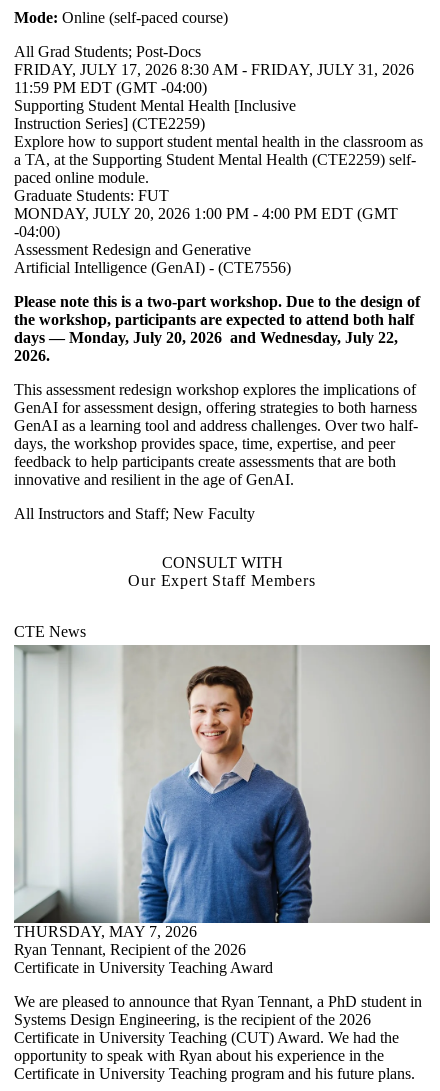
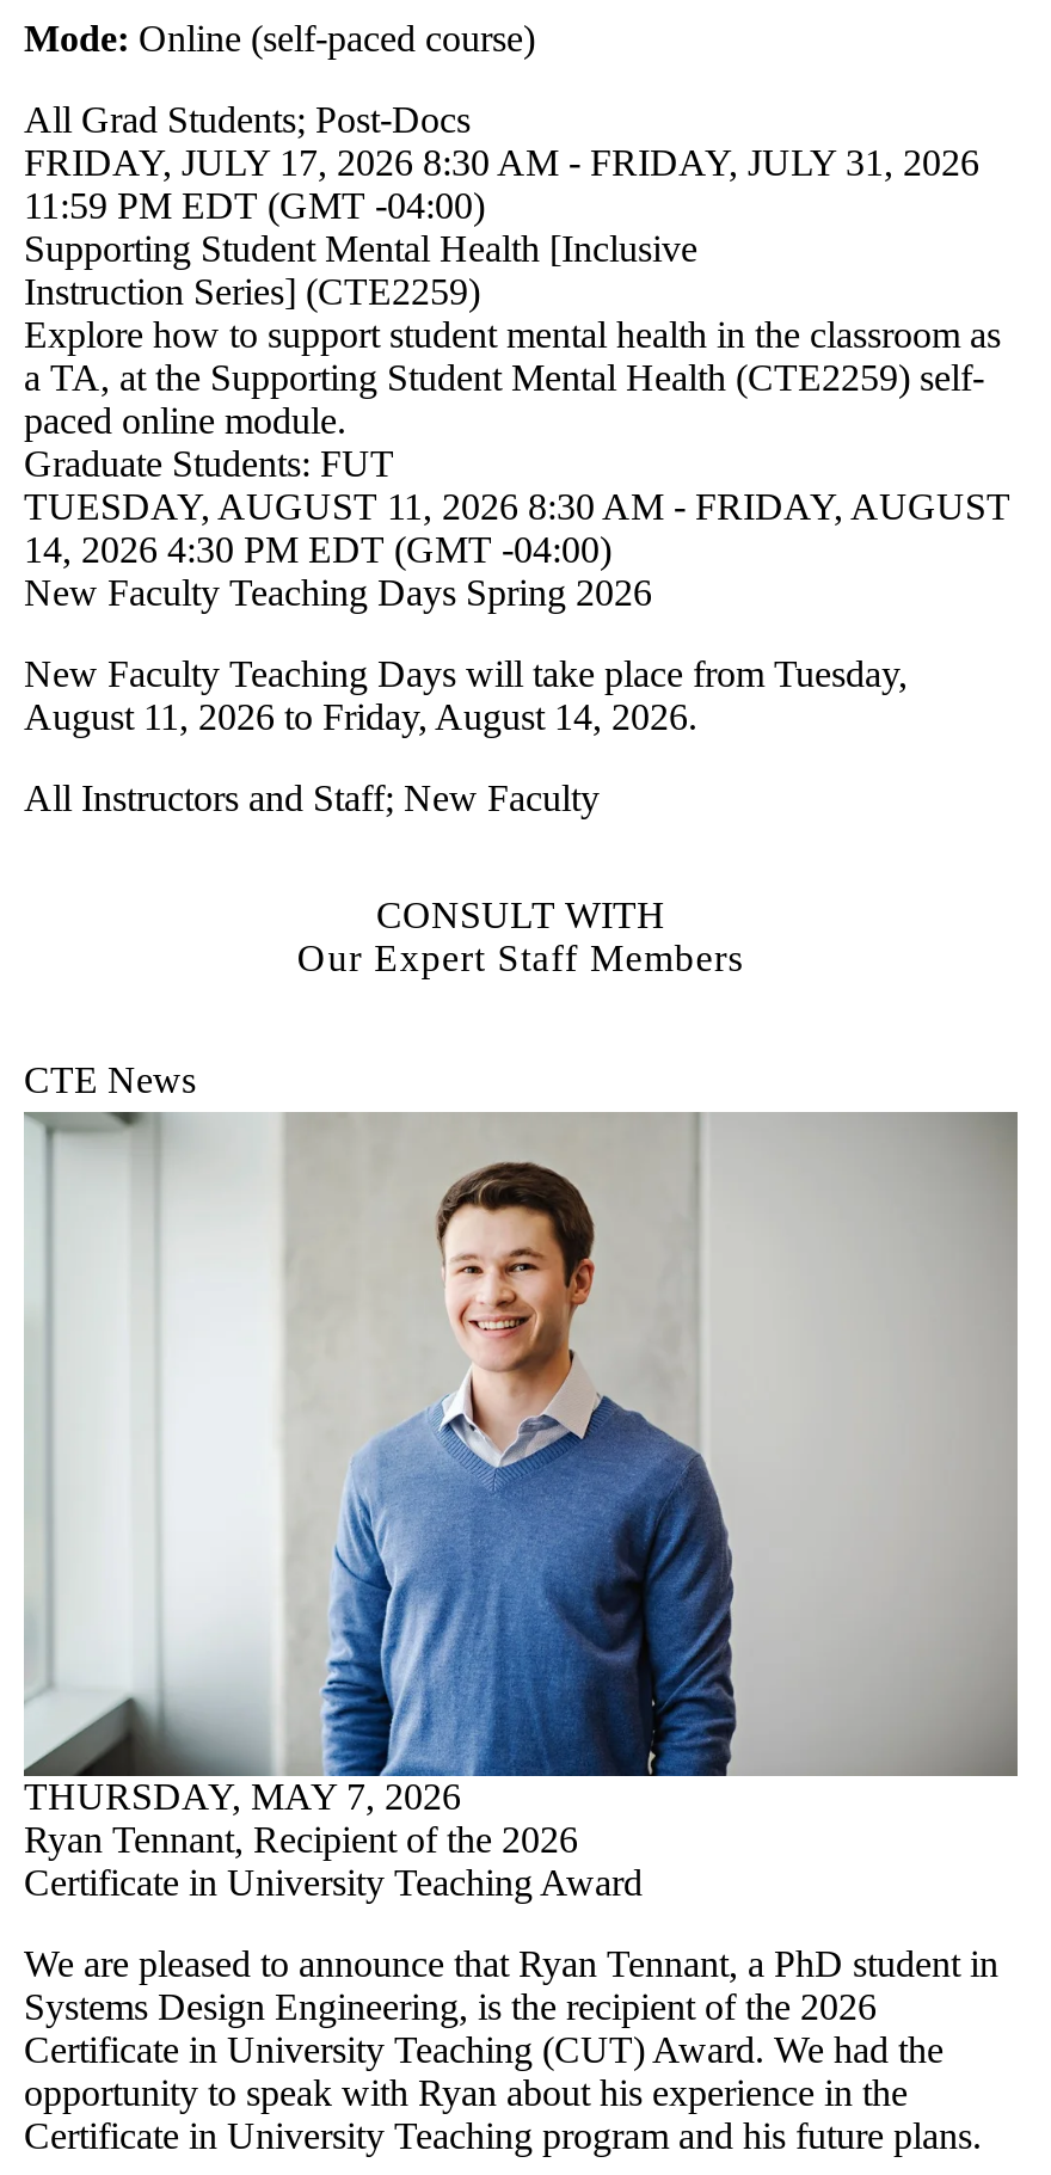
- MONDAY, JULY 20, 2026 1:00 PM - 4:00 PM EDT (GMT
- -04:00)
- Assessment Redesign and Generative
- Artificial Intelligence (GenAI) - (CTE7556)
- Please note this is a two-part workshop. Due to the design of
- the workshop, participants are expected to attend both half
- days — Monday, July 20, 2026 and Wednesday, July 22,
- 2026.
- This assessment redesign workshop explores the implications of
- GenAI for assessment design, offering strategies to both harness
- GenAI as a learning tool and address challenges. Over two half-
- days, the workshop provides space, time, expertise, and peer
- feedback to help participants create assessments that are both
- innovative and resilient in the age of GenAI.
+ TUESDAY, AUGUST 11, 2026 8:30 AM - FRIDAY, AUGUST
+ 14, 2026 4:30 PM EDT (GMT -04:00)
+ New Faculty Teaching Days Spring 2026
+ New Faculty Teaching Days will take place from Tuesday,
+ August 11, 2026 to Friday, August 14, 2026.
